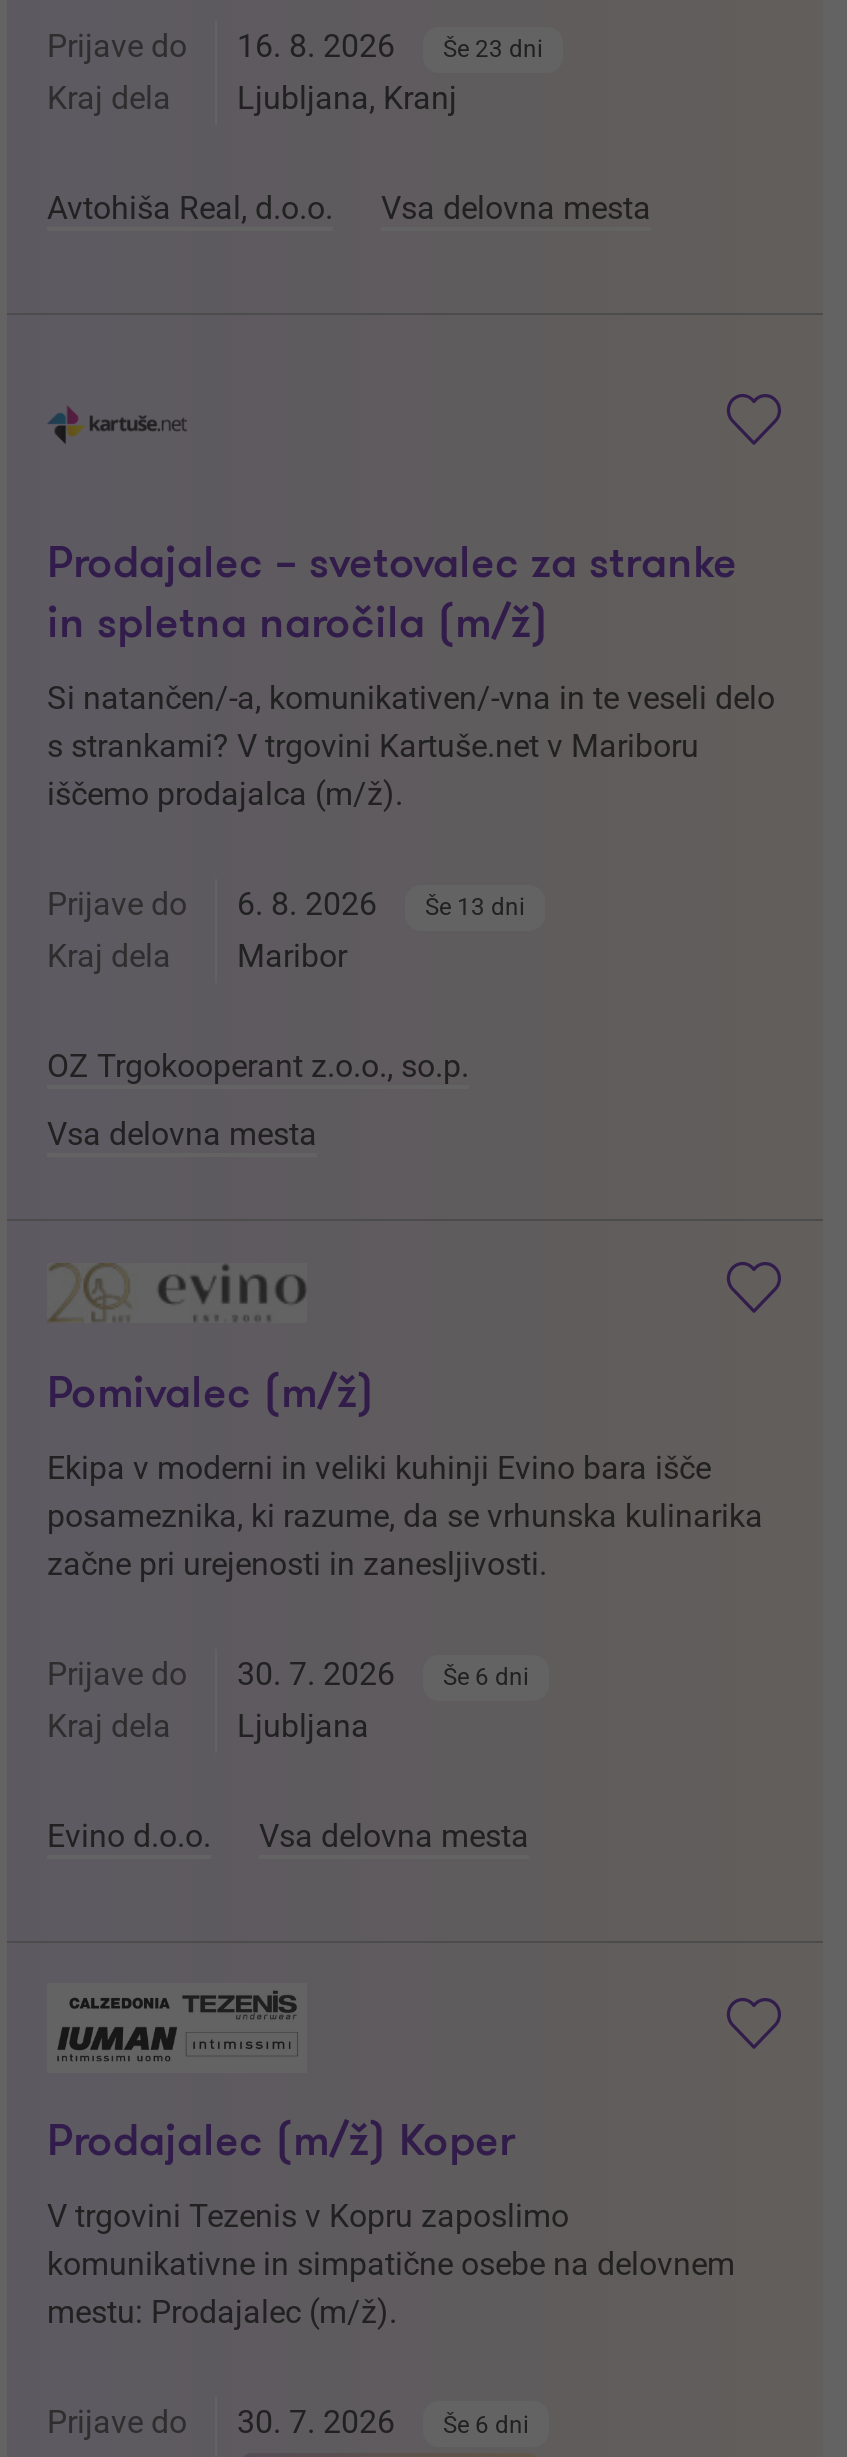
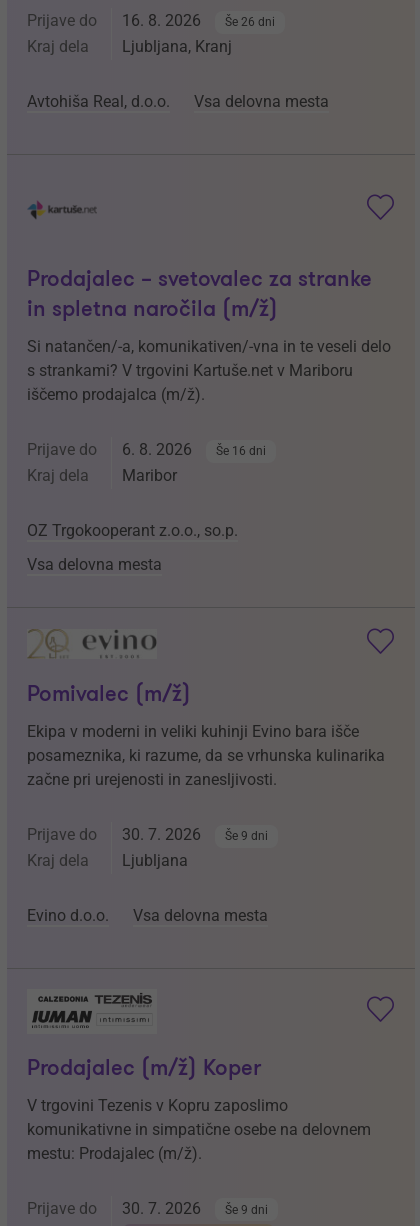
- Prijave do 16. 8. 2026 Še 23 dni
+ Prijave do 16. 8. 2026 Še 26 dni

- Prijave do 6. 8. 2026 Še 13 dni
+ Prijave do 6. 8. 2026 Še 16 dni

- Prijave do 30. 7. 2026 Še 6 dni
+ Prijave do 30. 7. 2026 Še 9 dni

- Prijave do 30. 7. 2026 Še 6 dni
+ Prijave do 30. 7. 2026 Še 9 dni
